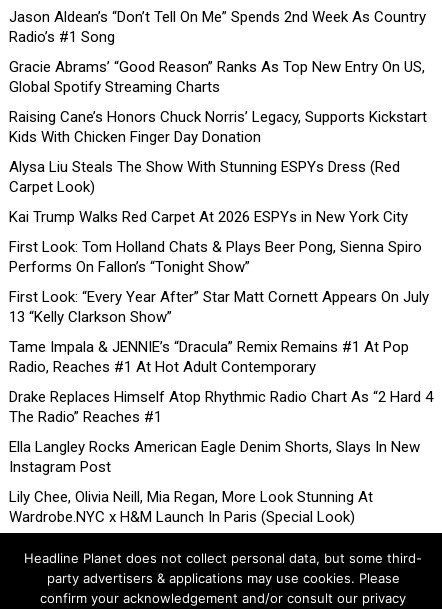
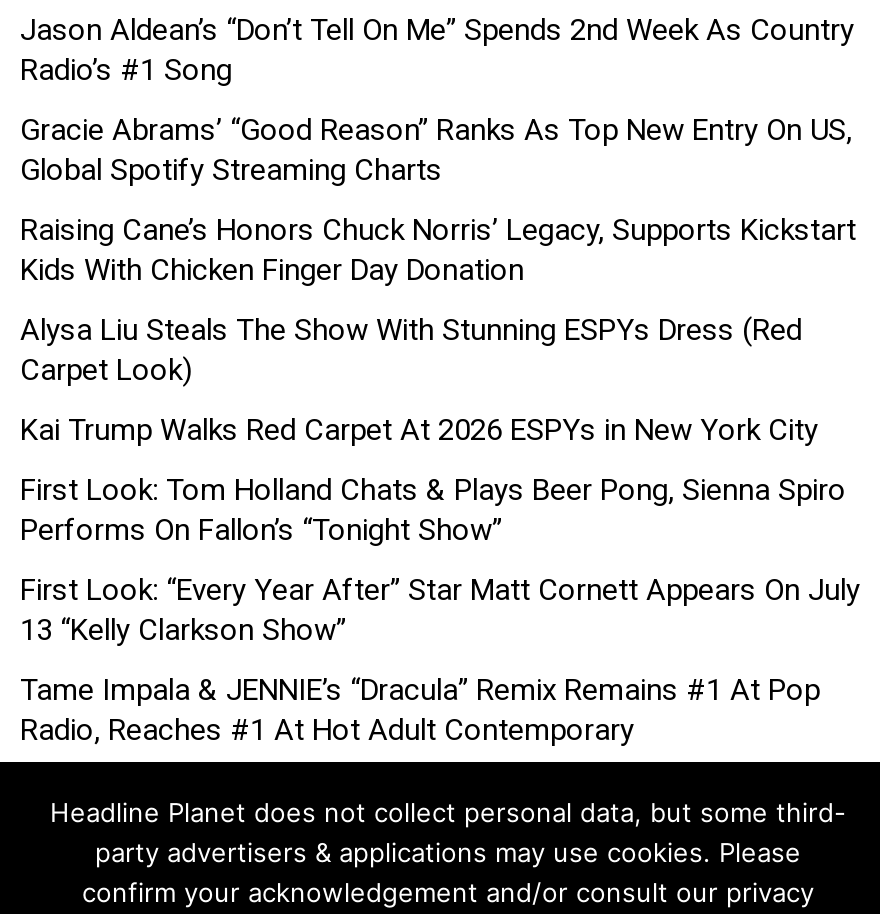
- Drake Replaces Himself Atop Rhythmic Radio Chart As “2 Hard 4
- The Radio” Reaches #1
- Ella Langley Rocks American Eagle Denim Shorts, Slays In New
- Instagram Post
- Lily Chee, Olivia Neill, Mia Regan, More Look Stunning At
- Wardrobe.NYC x H&M Launch In Paris (Special Look)
